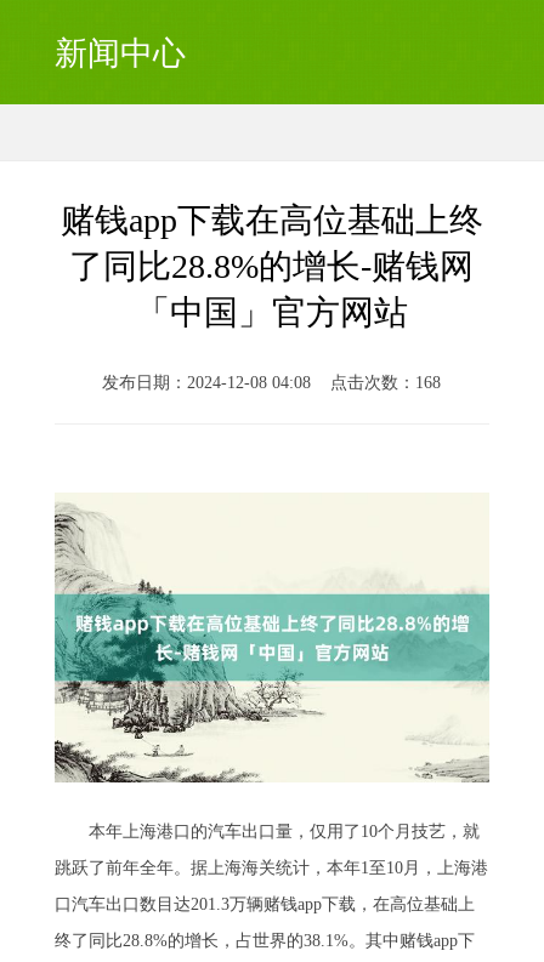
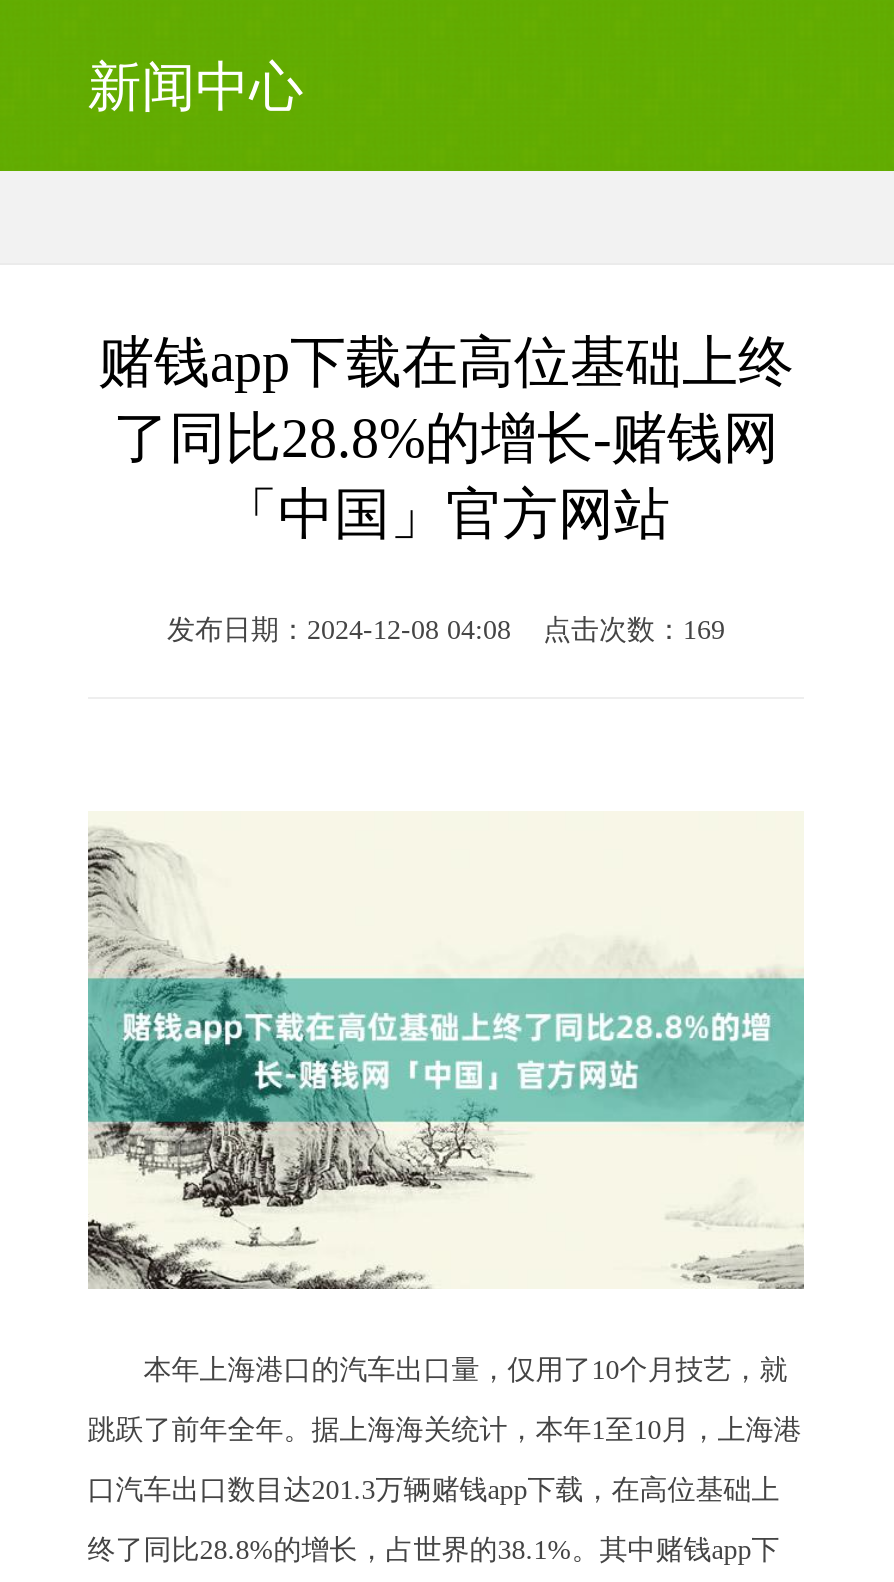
- 发布日期：2024-12-08 04:08 点击次数：168
+ 发布日期：2024-12-08 04:08 点击次数：169
